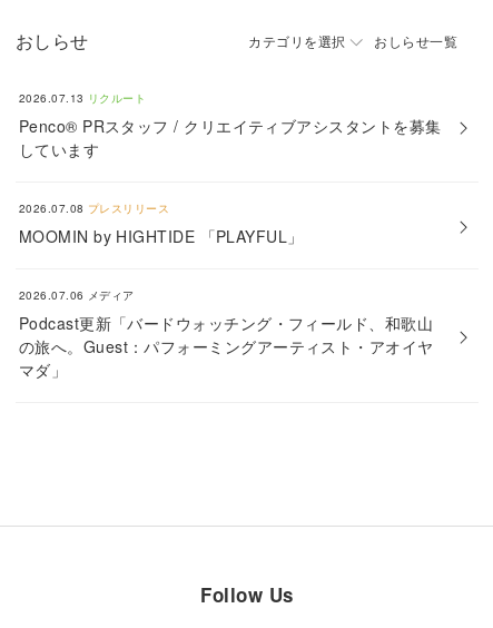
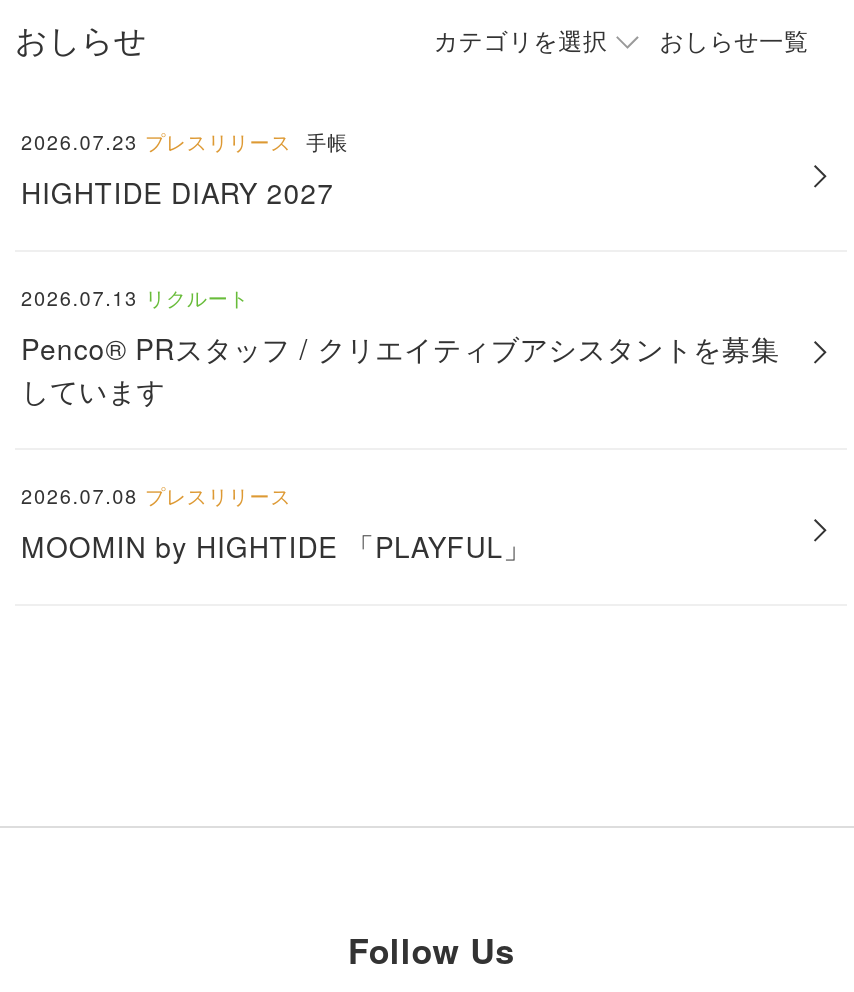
+ 2026.07.23 プレスリリース 手帳
+ HIGHTIDE DIARY 2027

moved down: 2026.07.13 リクルート | Penco® PRスタッフ / クリエイティブアシスタントを募集 | しています | 2026.07.08 プレスリリース | MOOMIN by HIGHTIDE 「PLAYFUL」

- 2026.07.06 メディア
- Podcast更新「バードウォッチング・フィールド、和歌山
- の旅へ。Guest：パフォーミングアーティスト・アオイヤ
- マダ」
